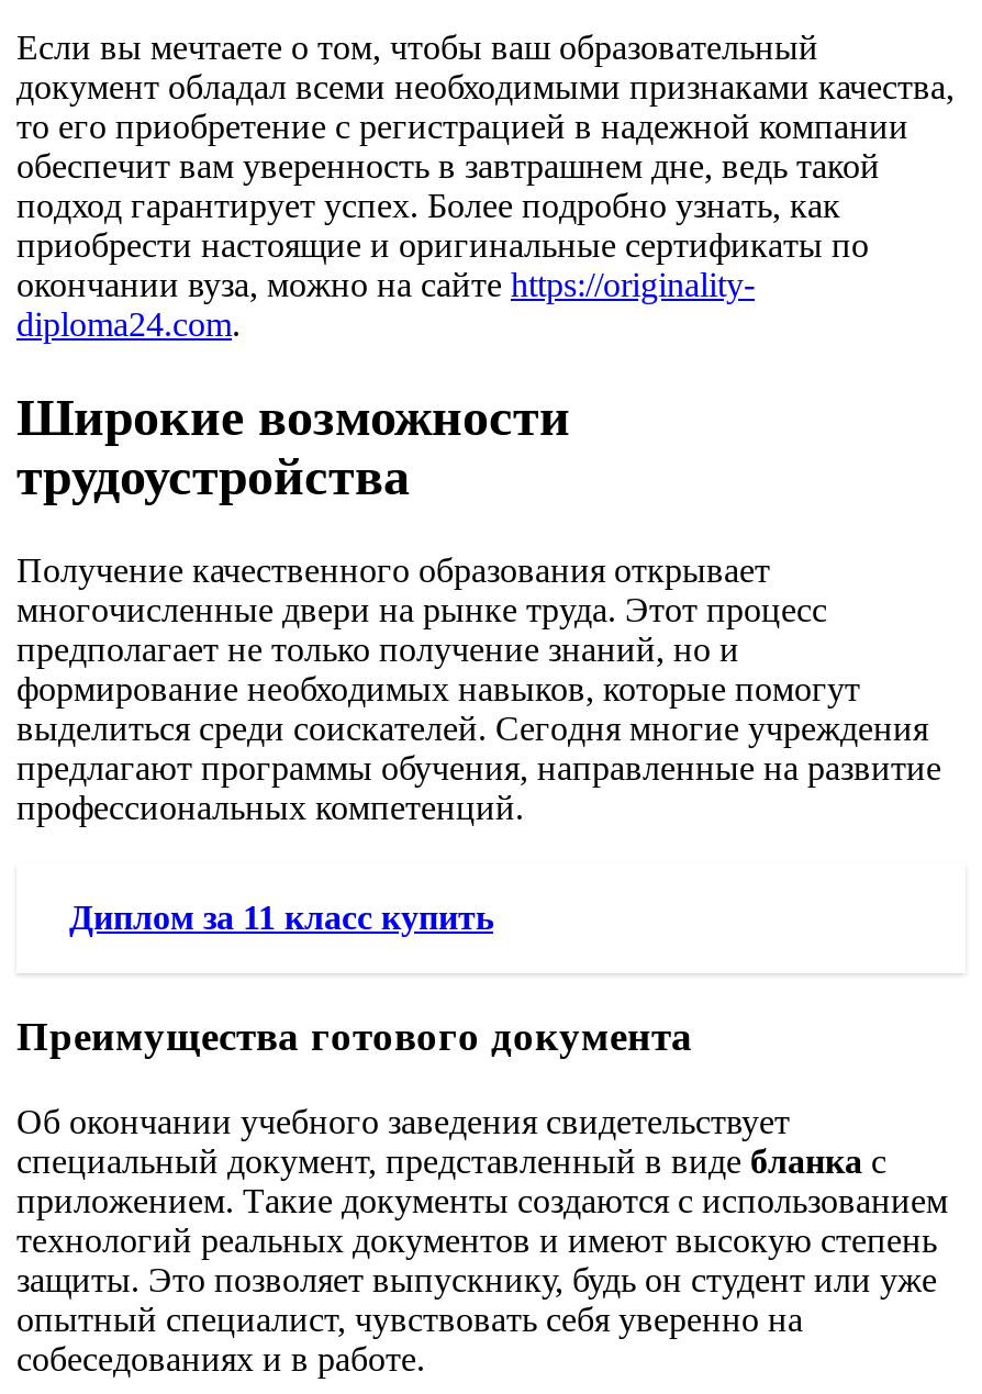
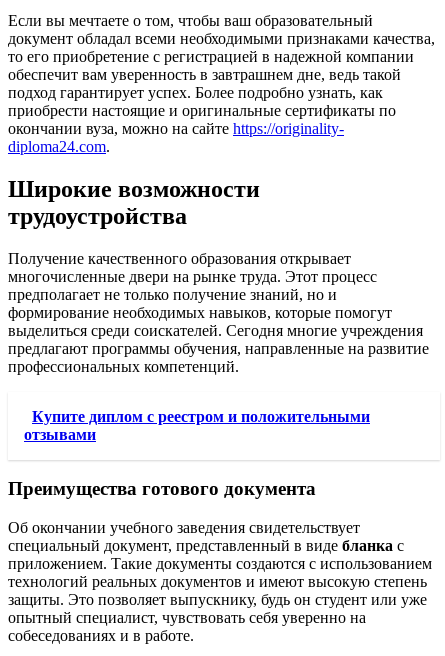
- Диплом за 11 класс купить
+ Купите диплом с реестром и положительными
+ отзывами
